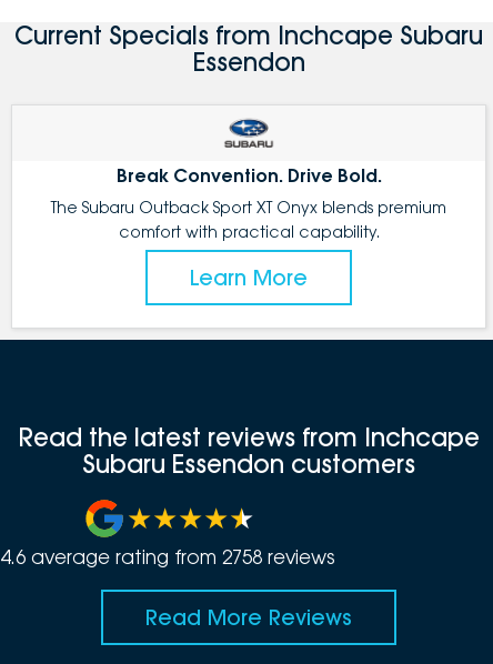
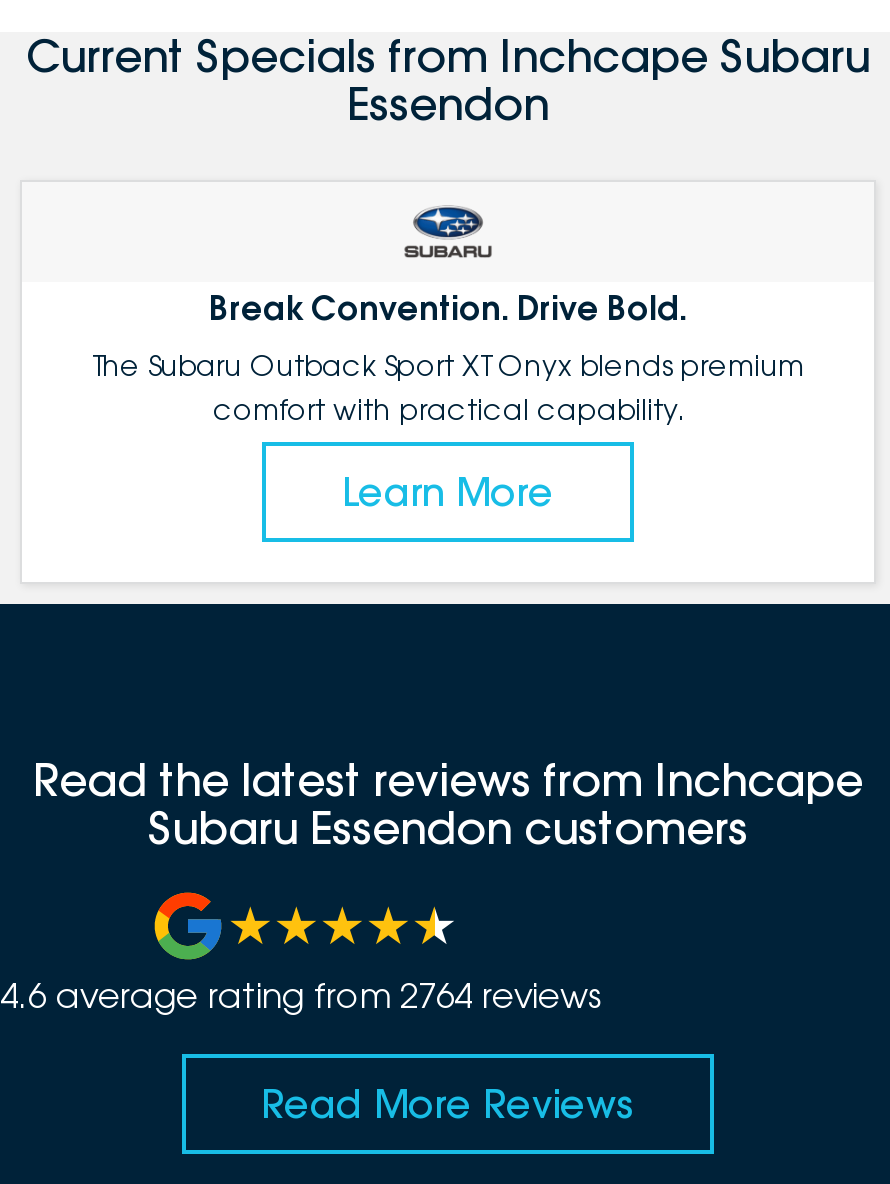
- 4.6 average rating from 2758 reviews
+ 4.6 average rating from 2764 reviews
